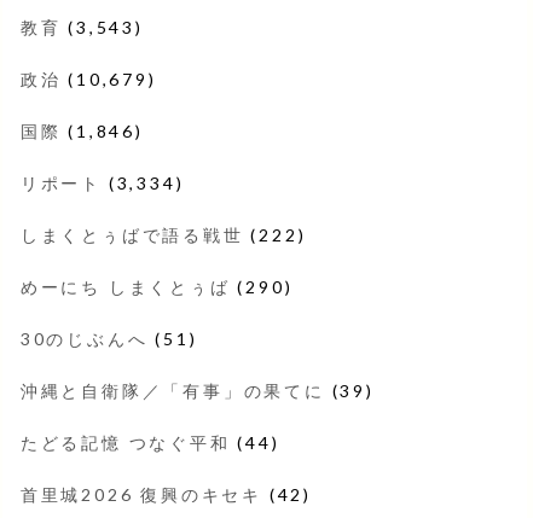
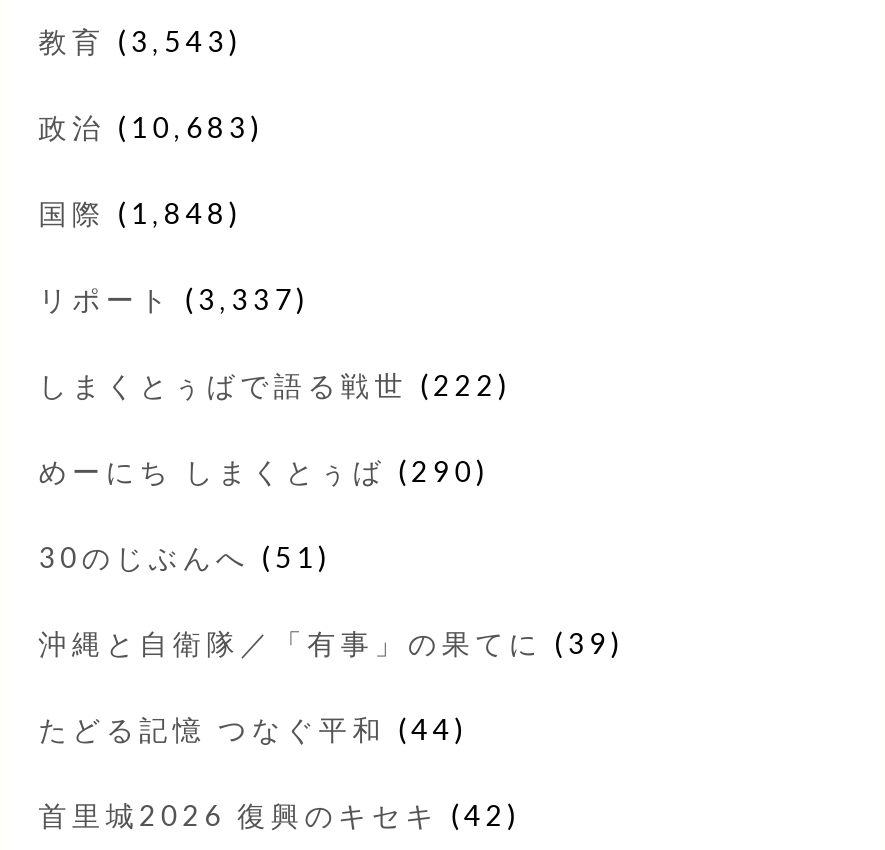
- 政治(10,679)
+ 政治(10,683)

- 国際(1,846)
+ 国際(1,848)

- リポート(3,334)
+ リポート(3,337)
